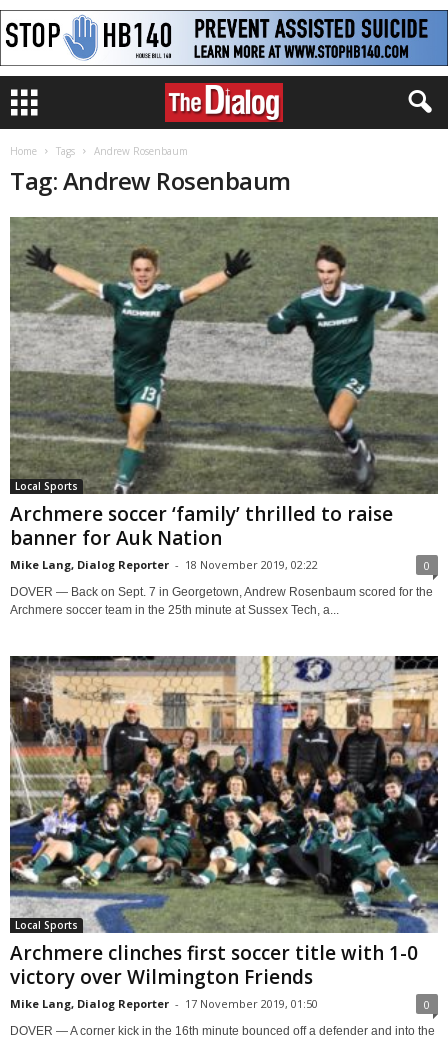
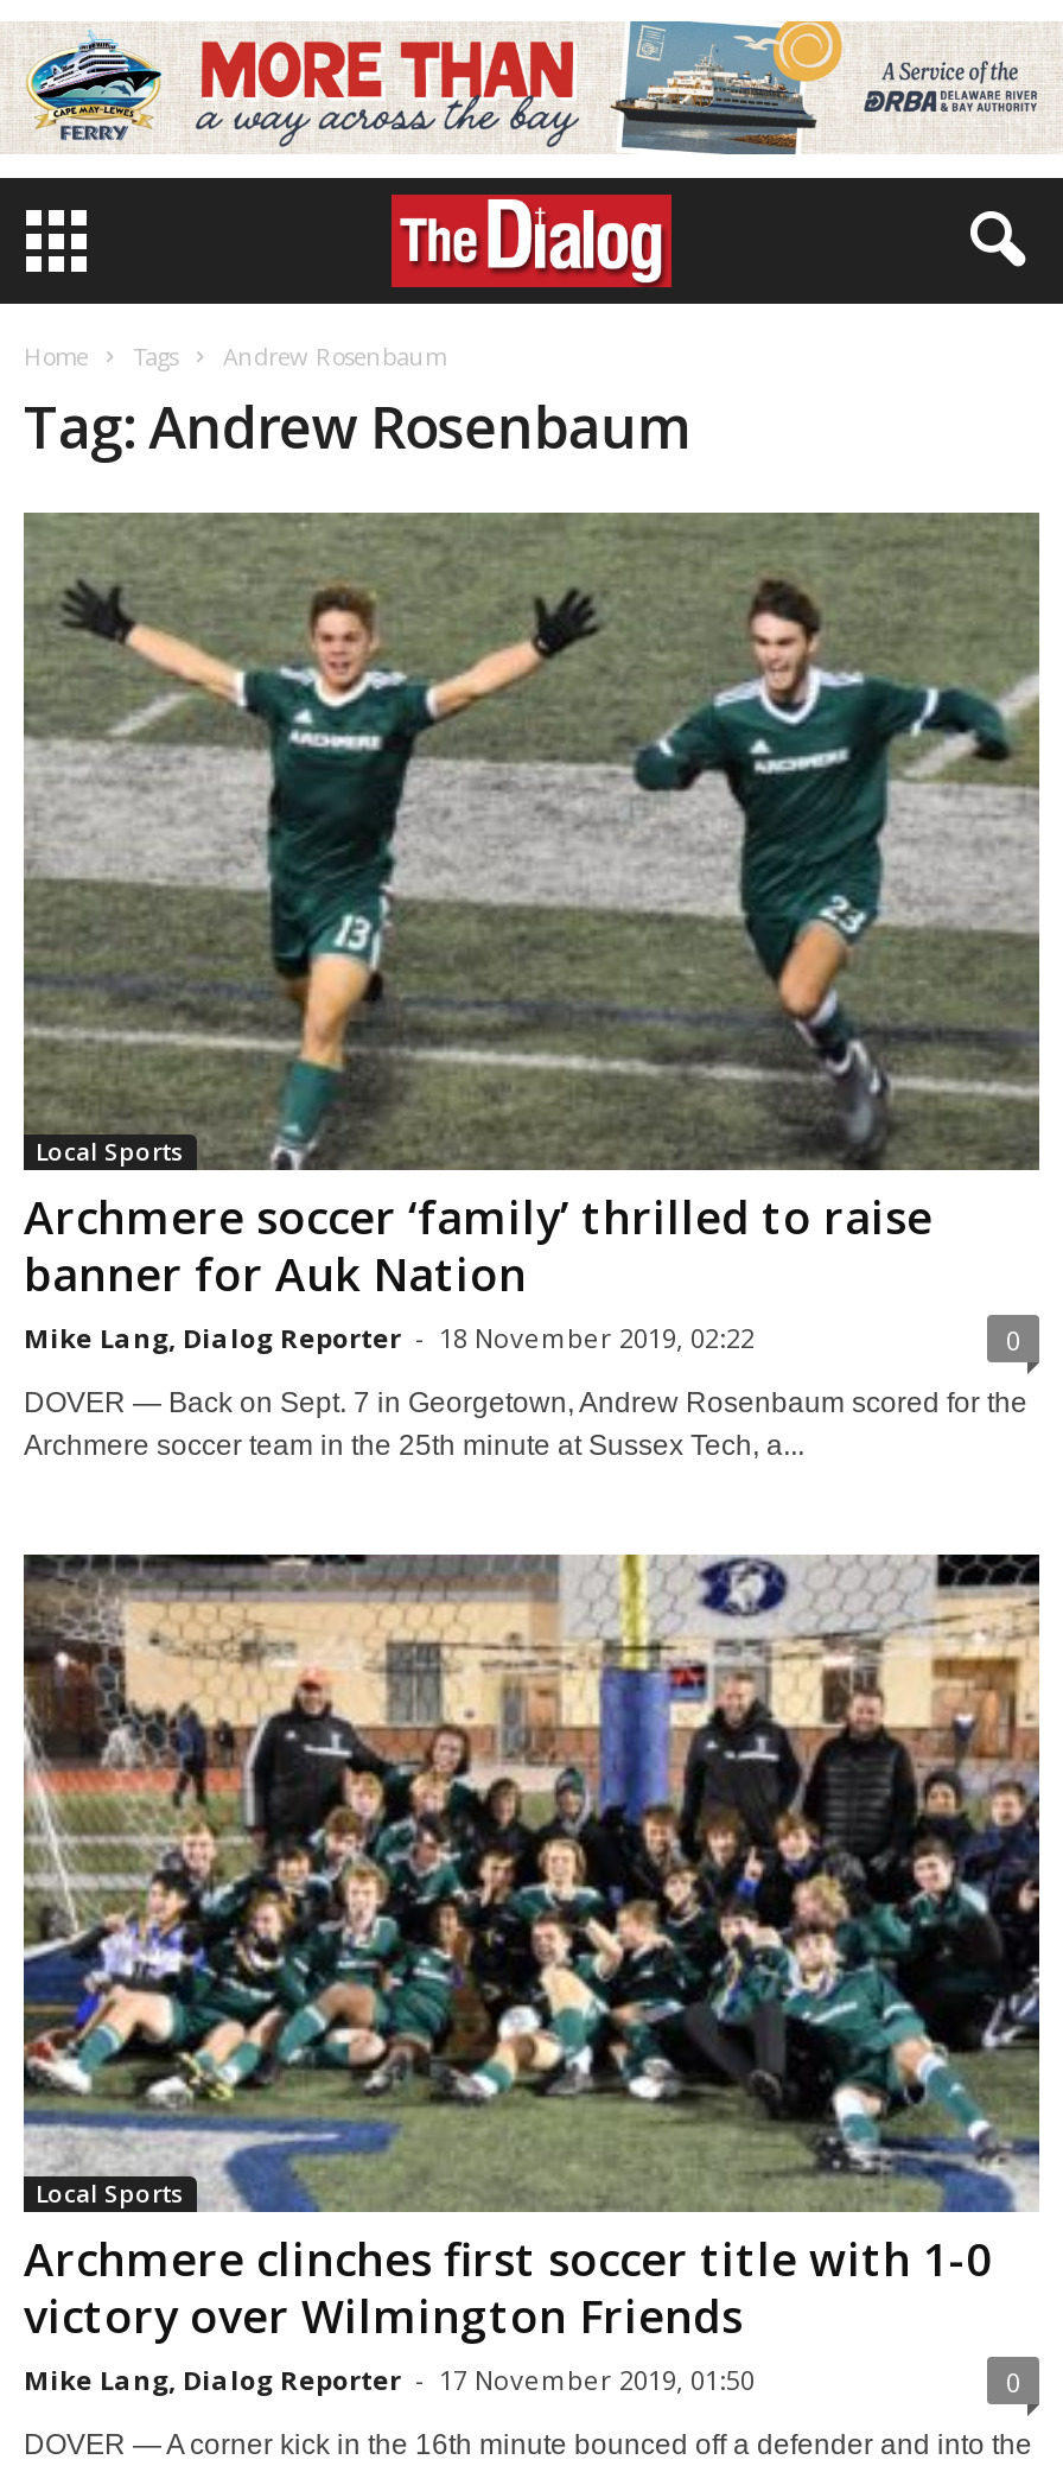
- [image]
+ [image]
